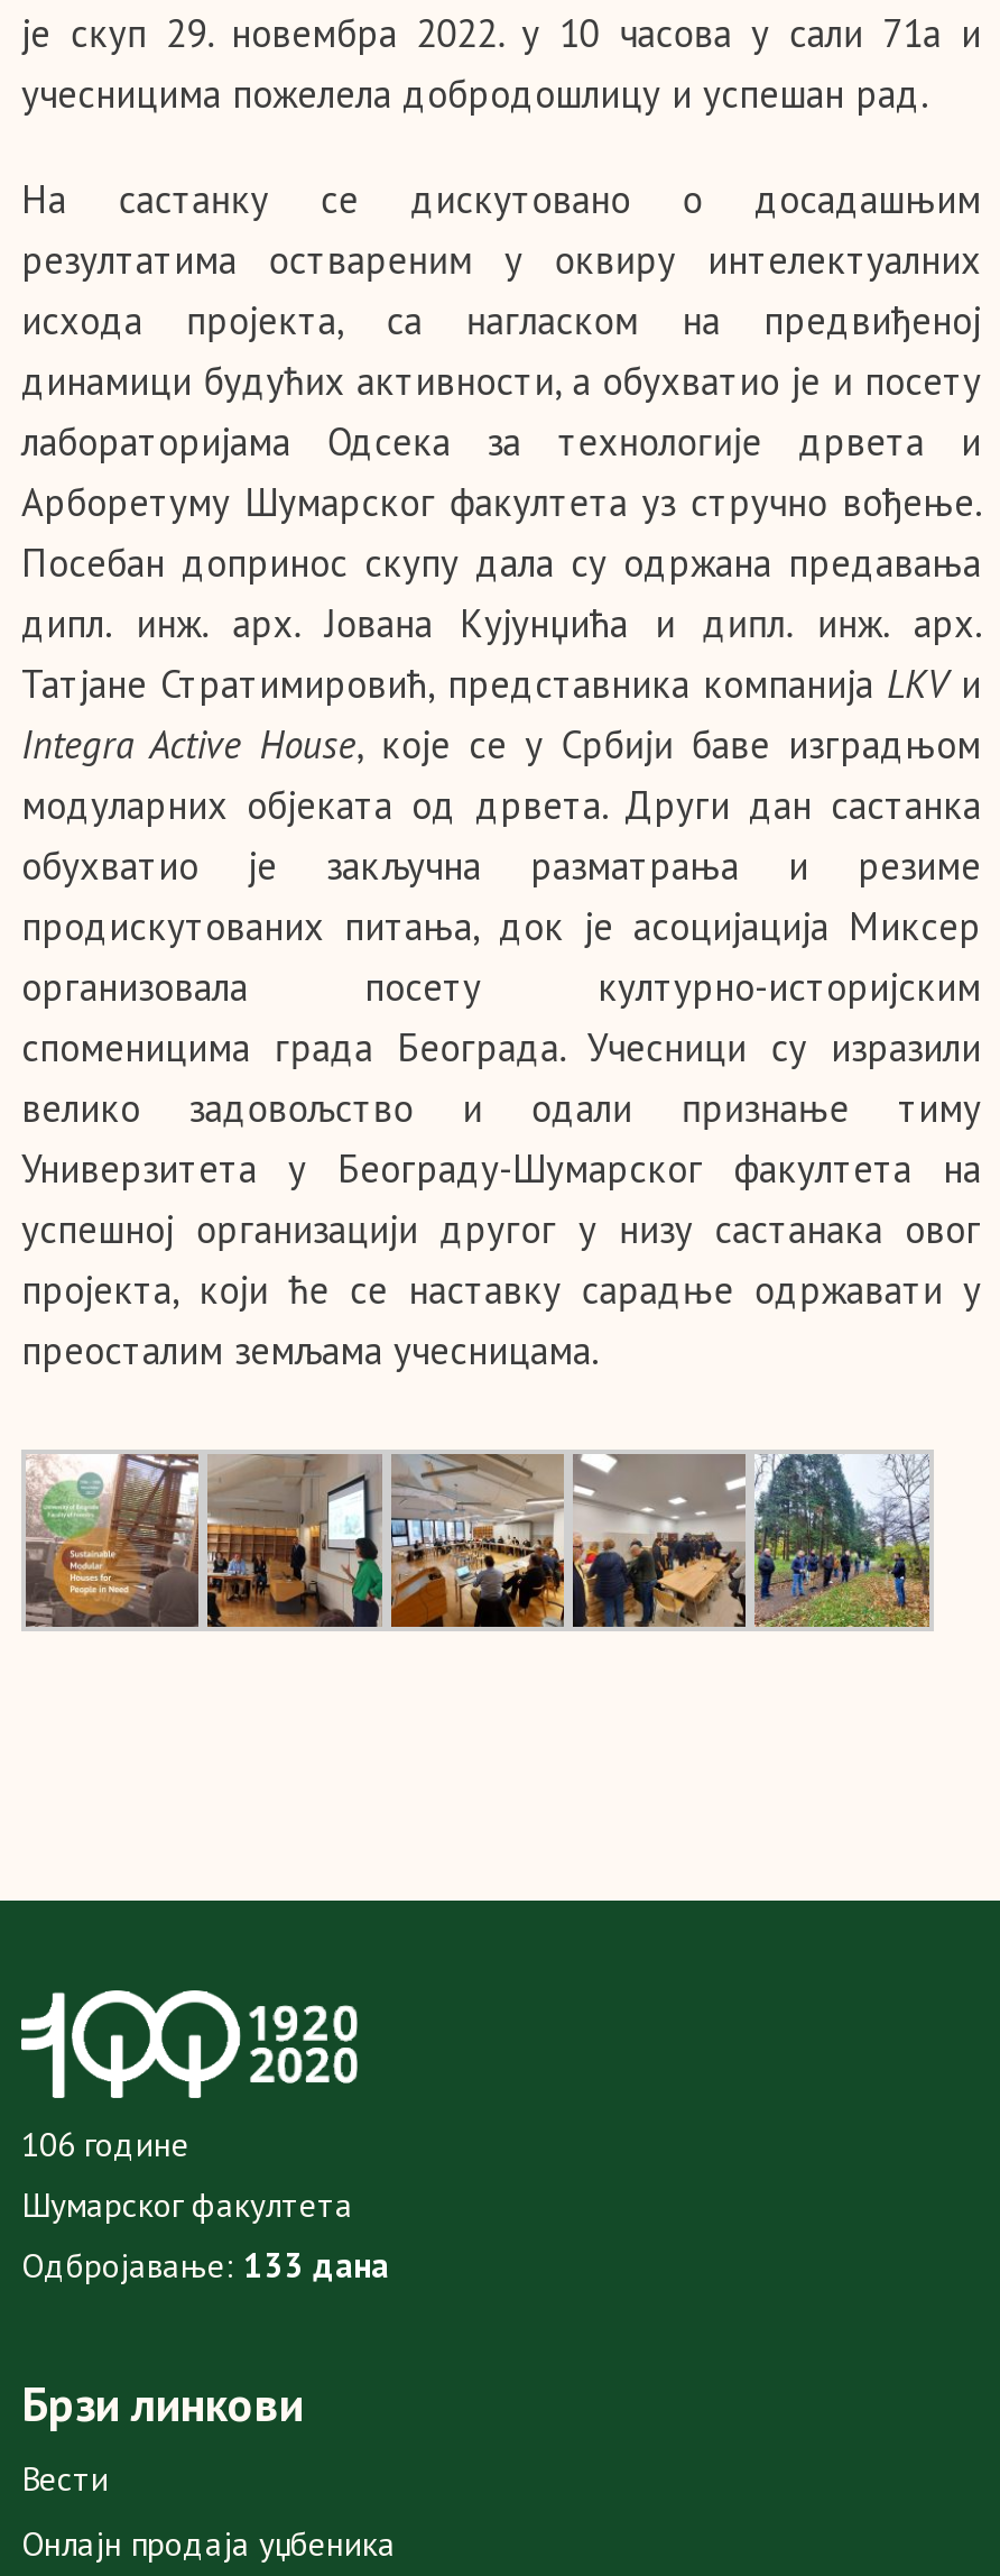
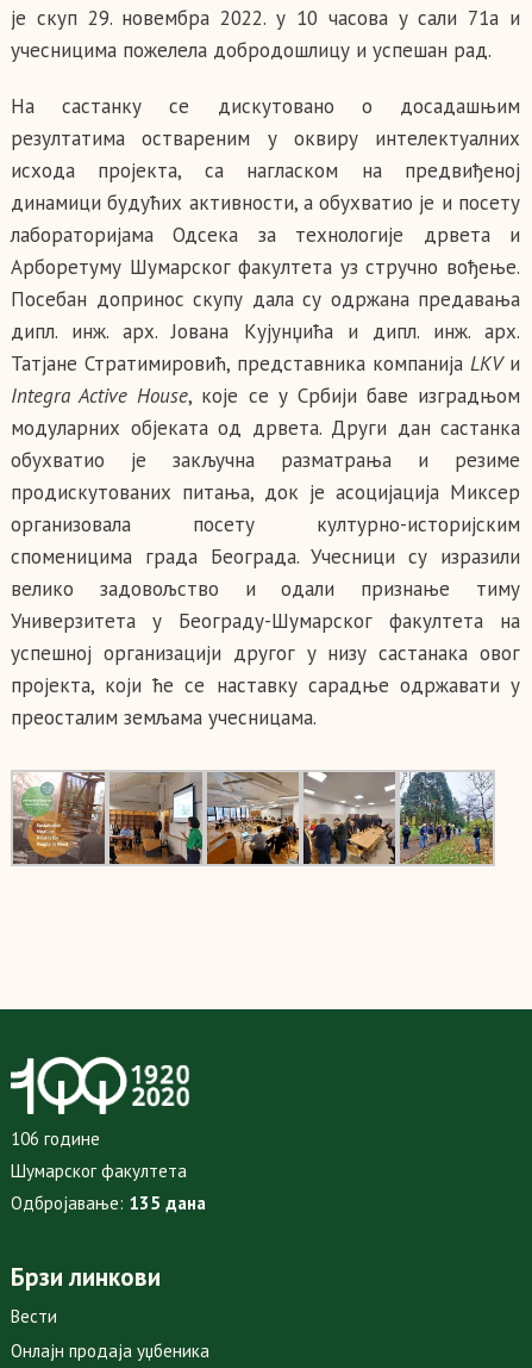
- Одбројавање: 133 дана
+ Одбројавање: 135 дана
